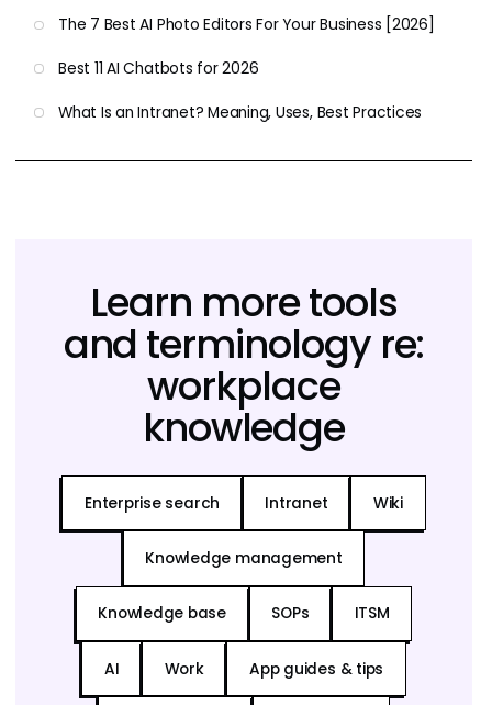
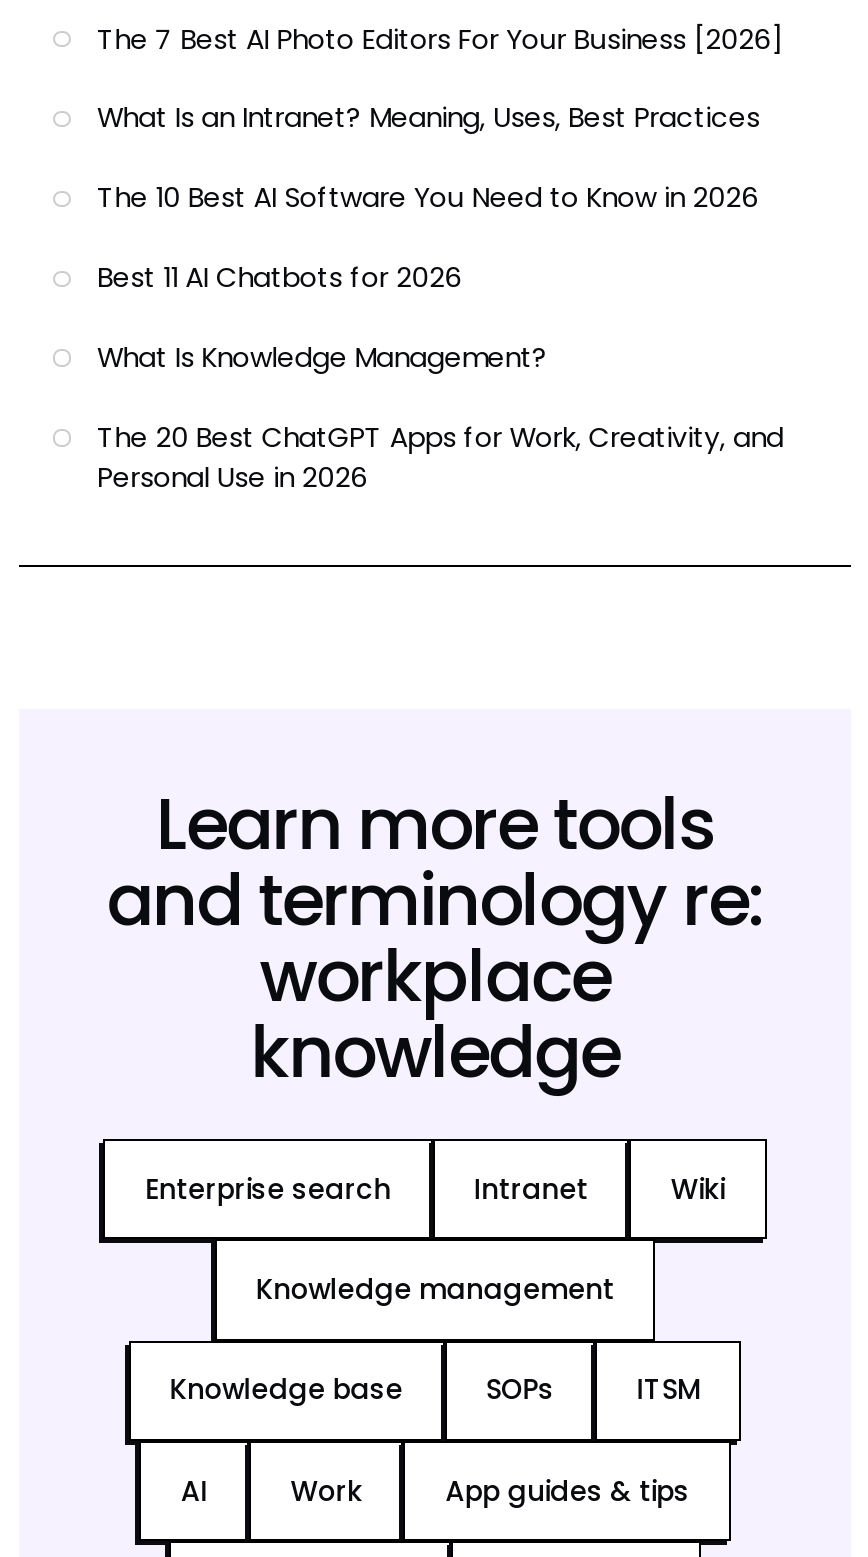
+ The 10 Best AI Software You Need to Know in 2026

+ What Is Knowledge Management?
+ The 20 Best ChatGPT Apps for Work, Creativity, and
+ Personal Use in 2026

moved up: What Is an Intranet? Meaning, Uses, Best Practices
